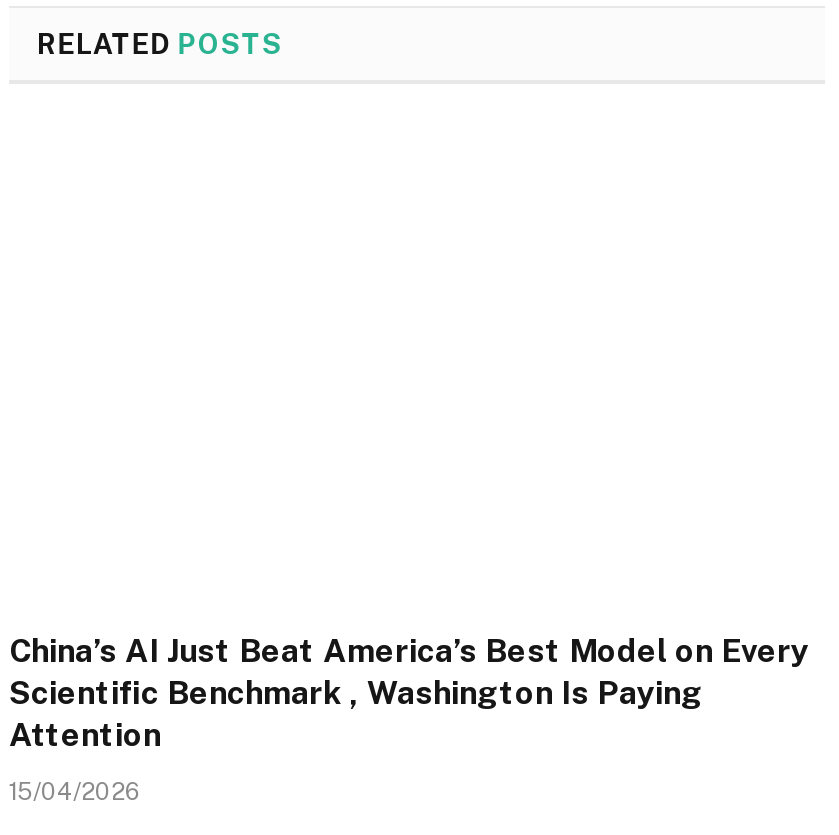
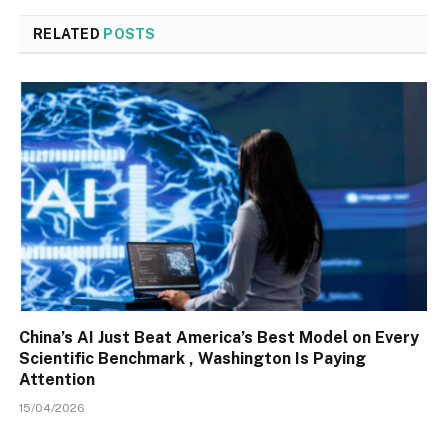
+ [image]
